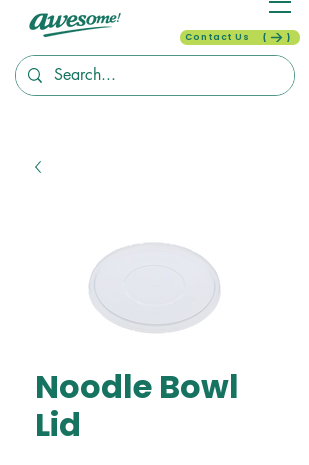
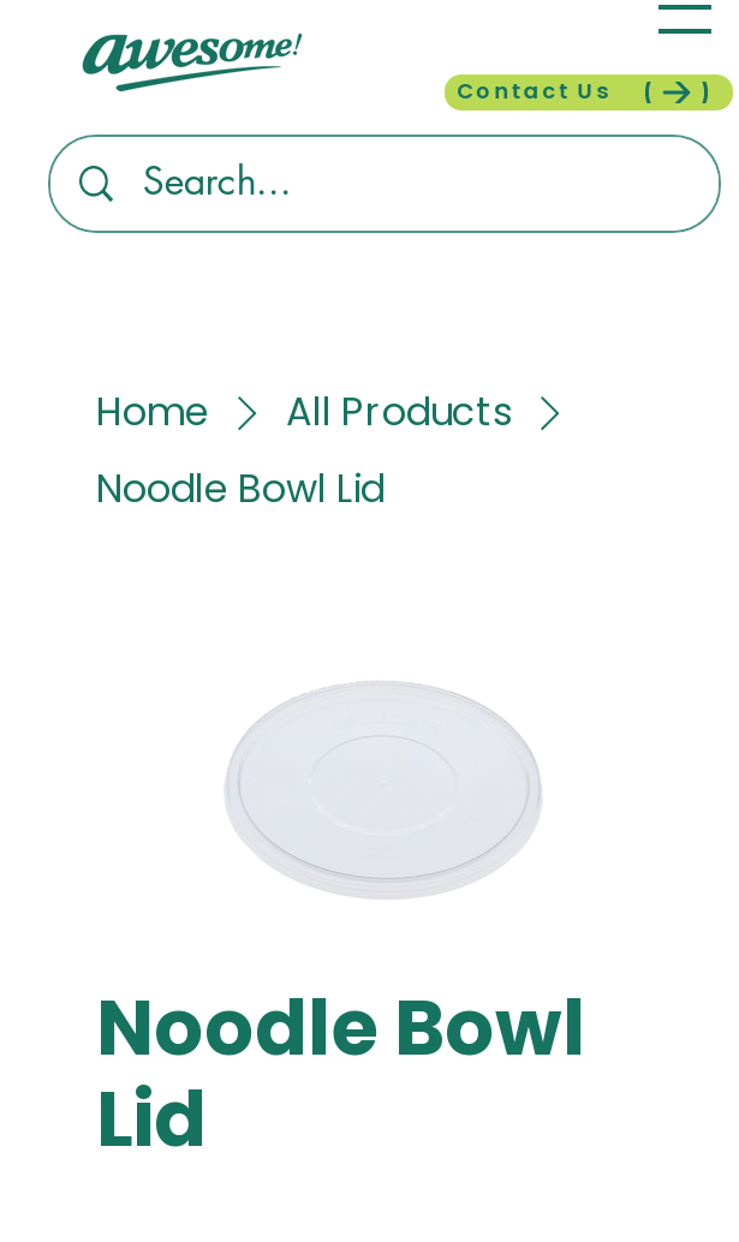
+ Home
+ All Products
+ Noodle Bowl Lid
